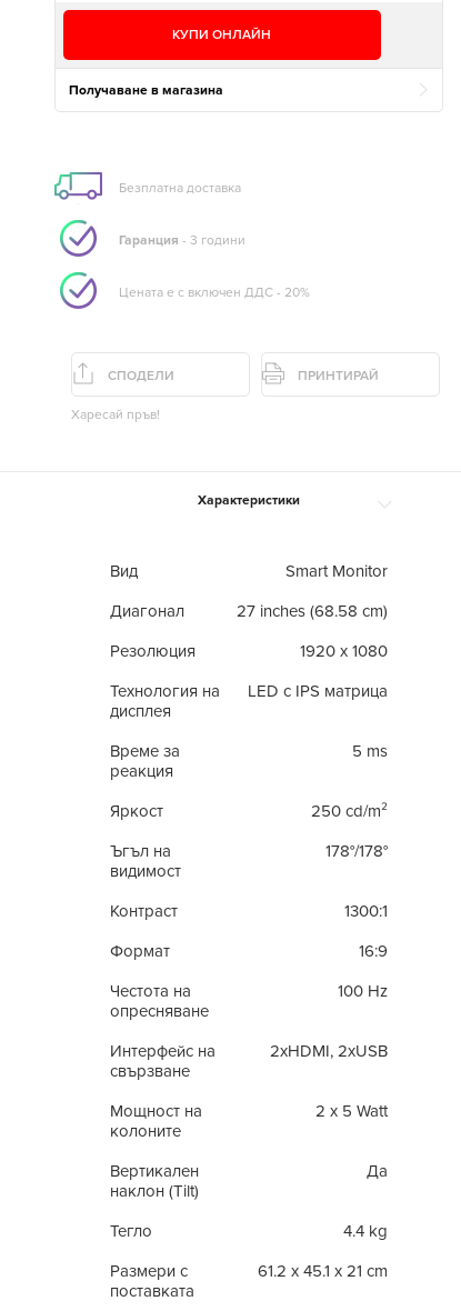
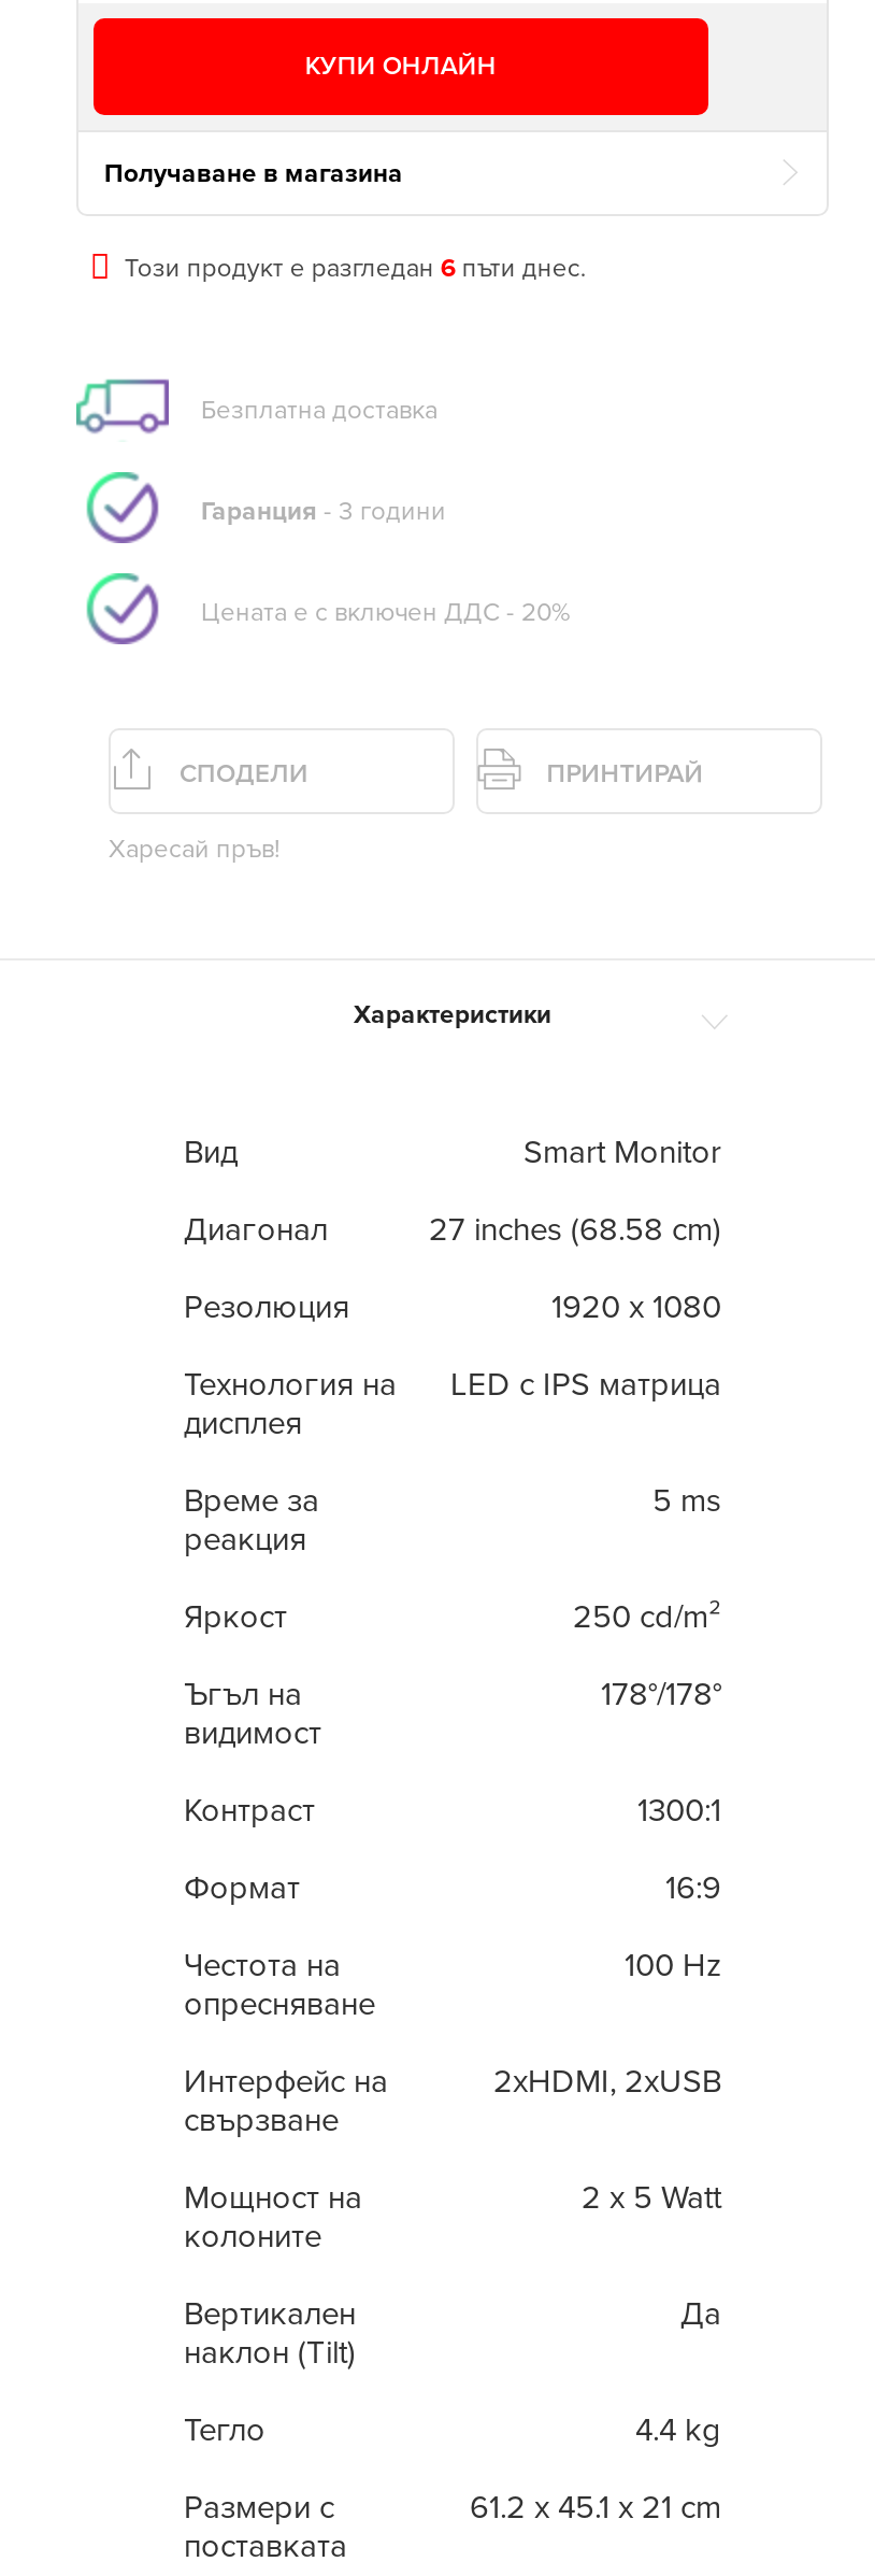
+ Този продукт е разгледан 6 пъти днес.
